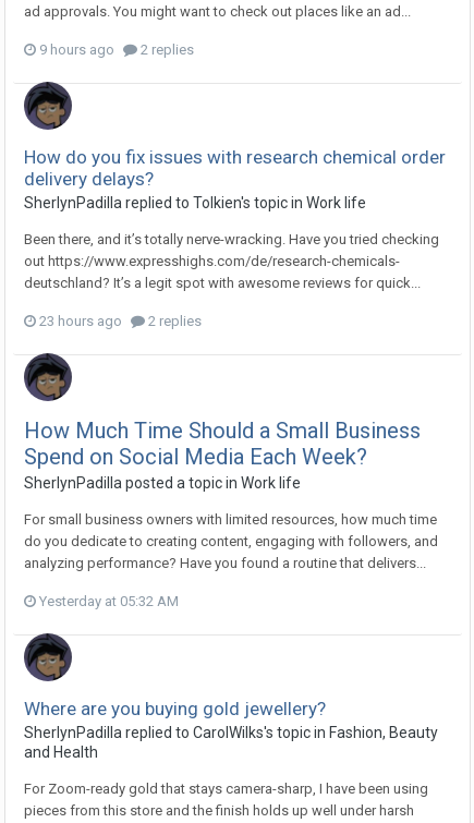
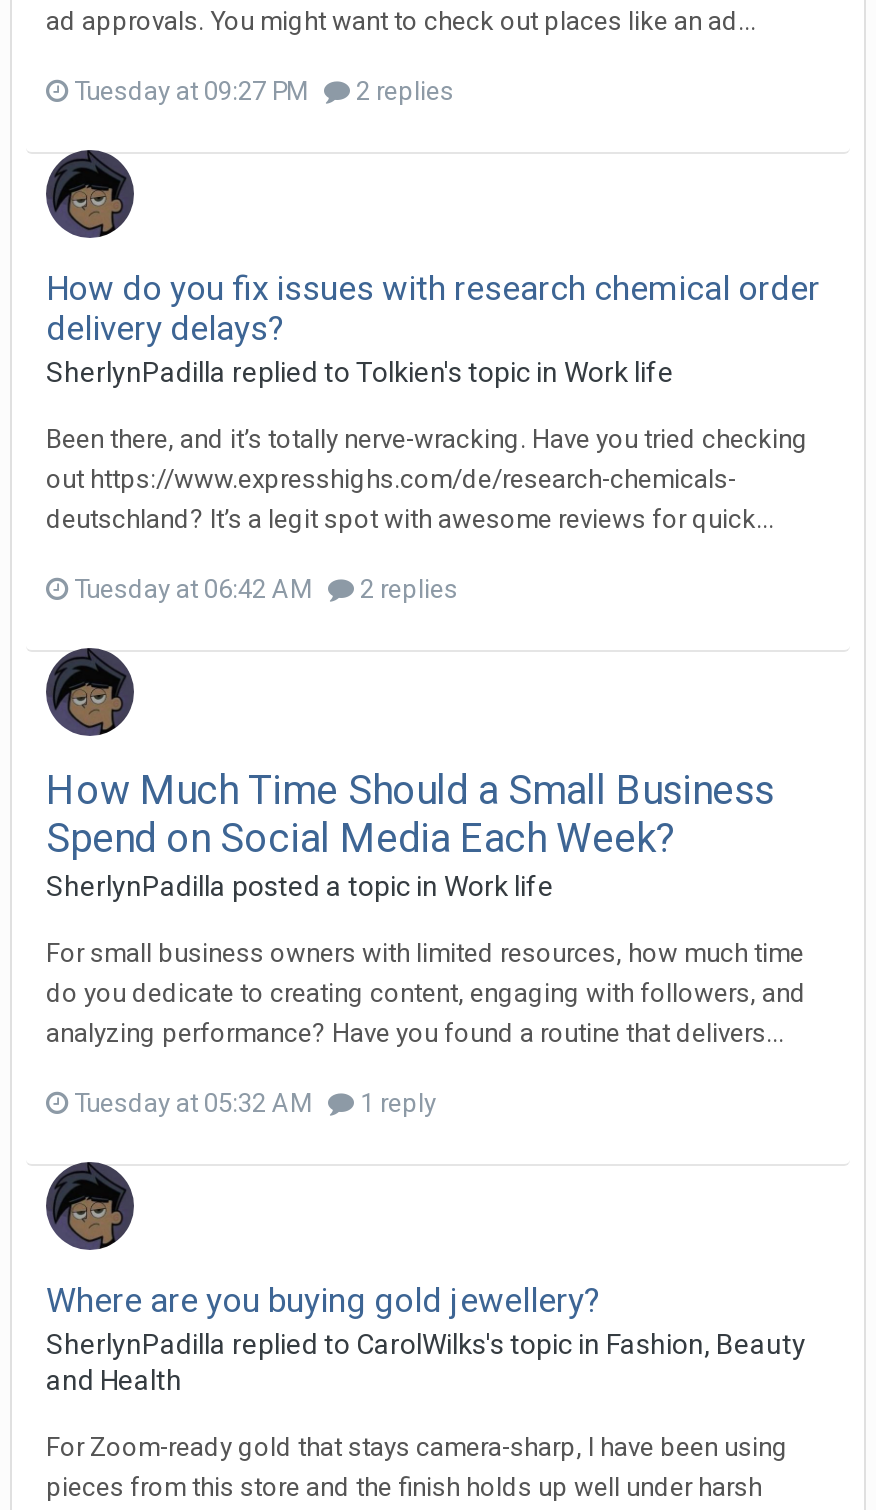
- 9 hours ago 2 replies
+ Tuesday at 09:27 PM 2 replies

- 23 hours ago 2 replies
+ Tuesday at 06:42 AM 2 replies

- Yesterday at 05:32 AM
+ Tuesday at 05:32 AM
+ 1 reply
